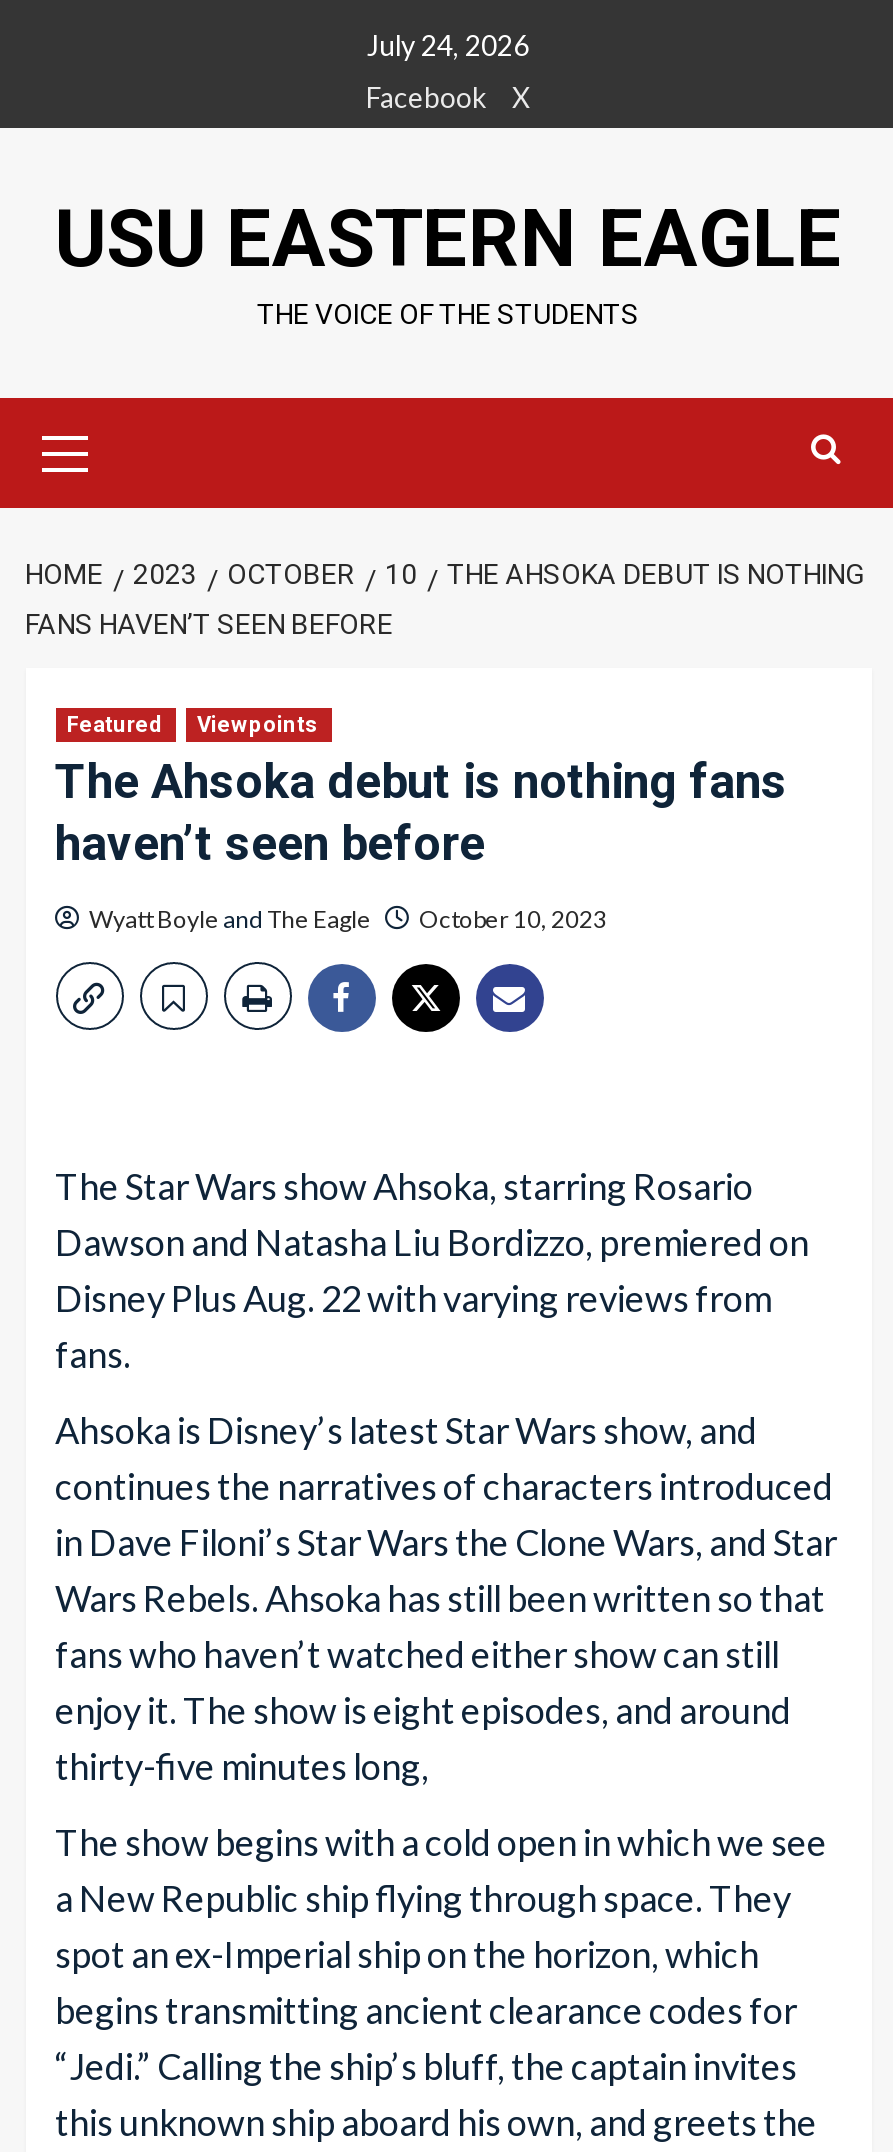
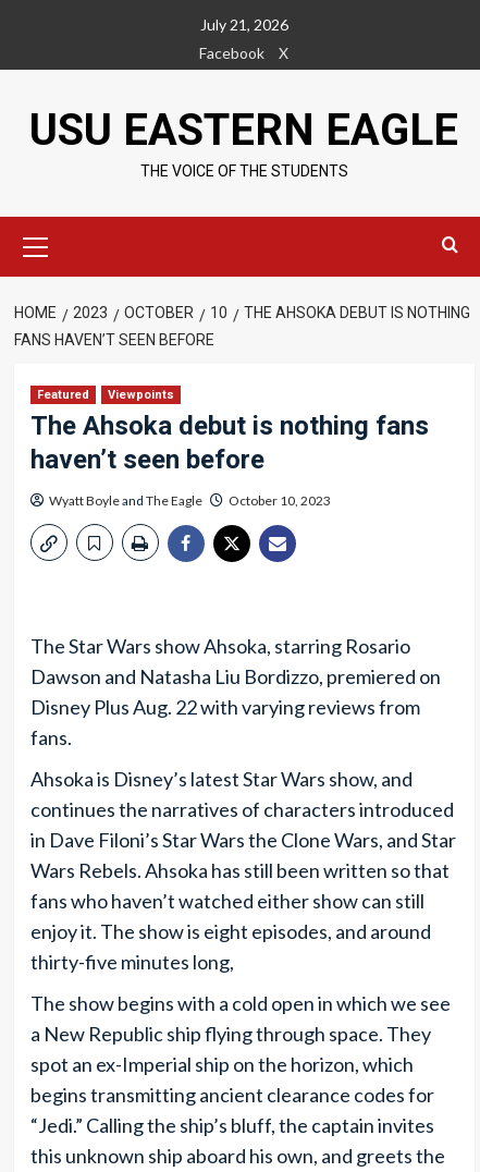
- July 24, 2026
+ July 21, 2026
